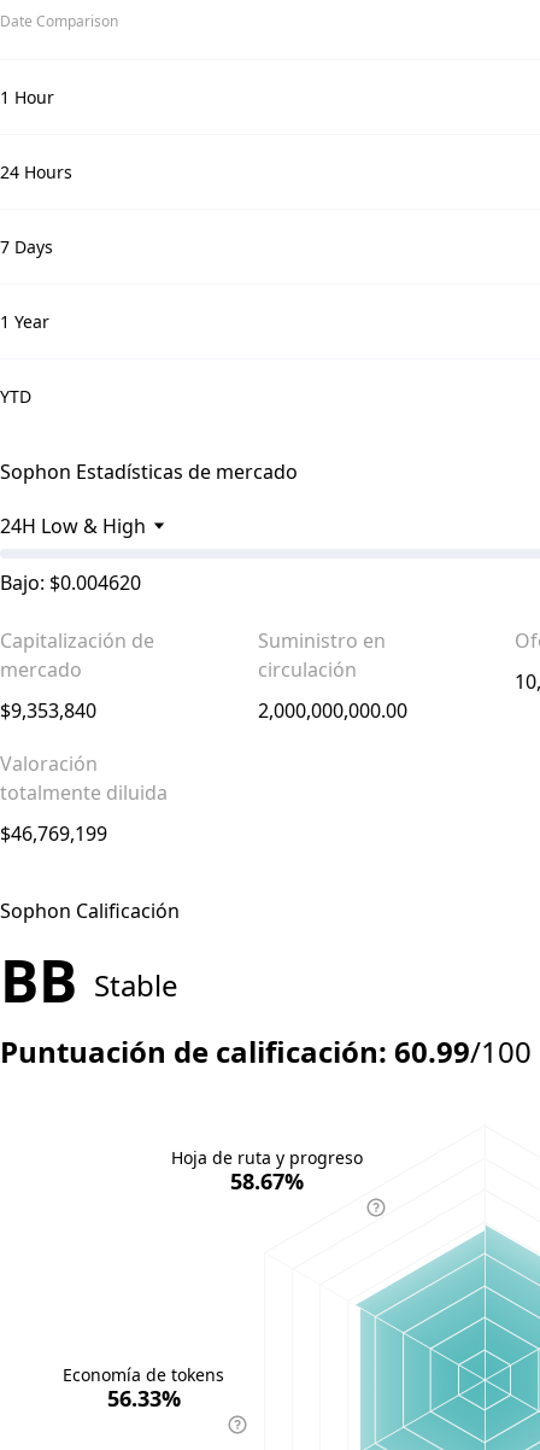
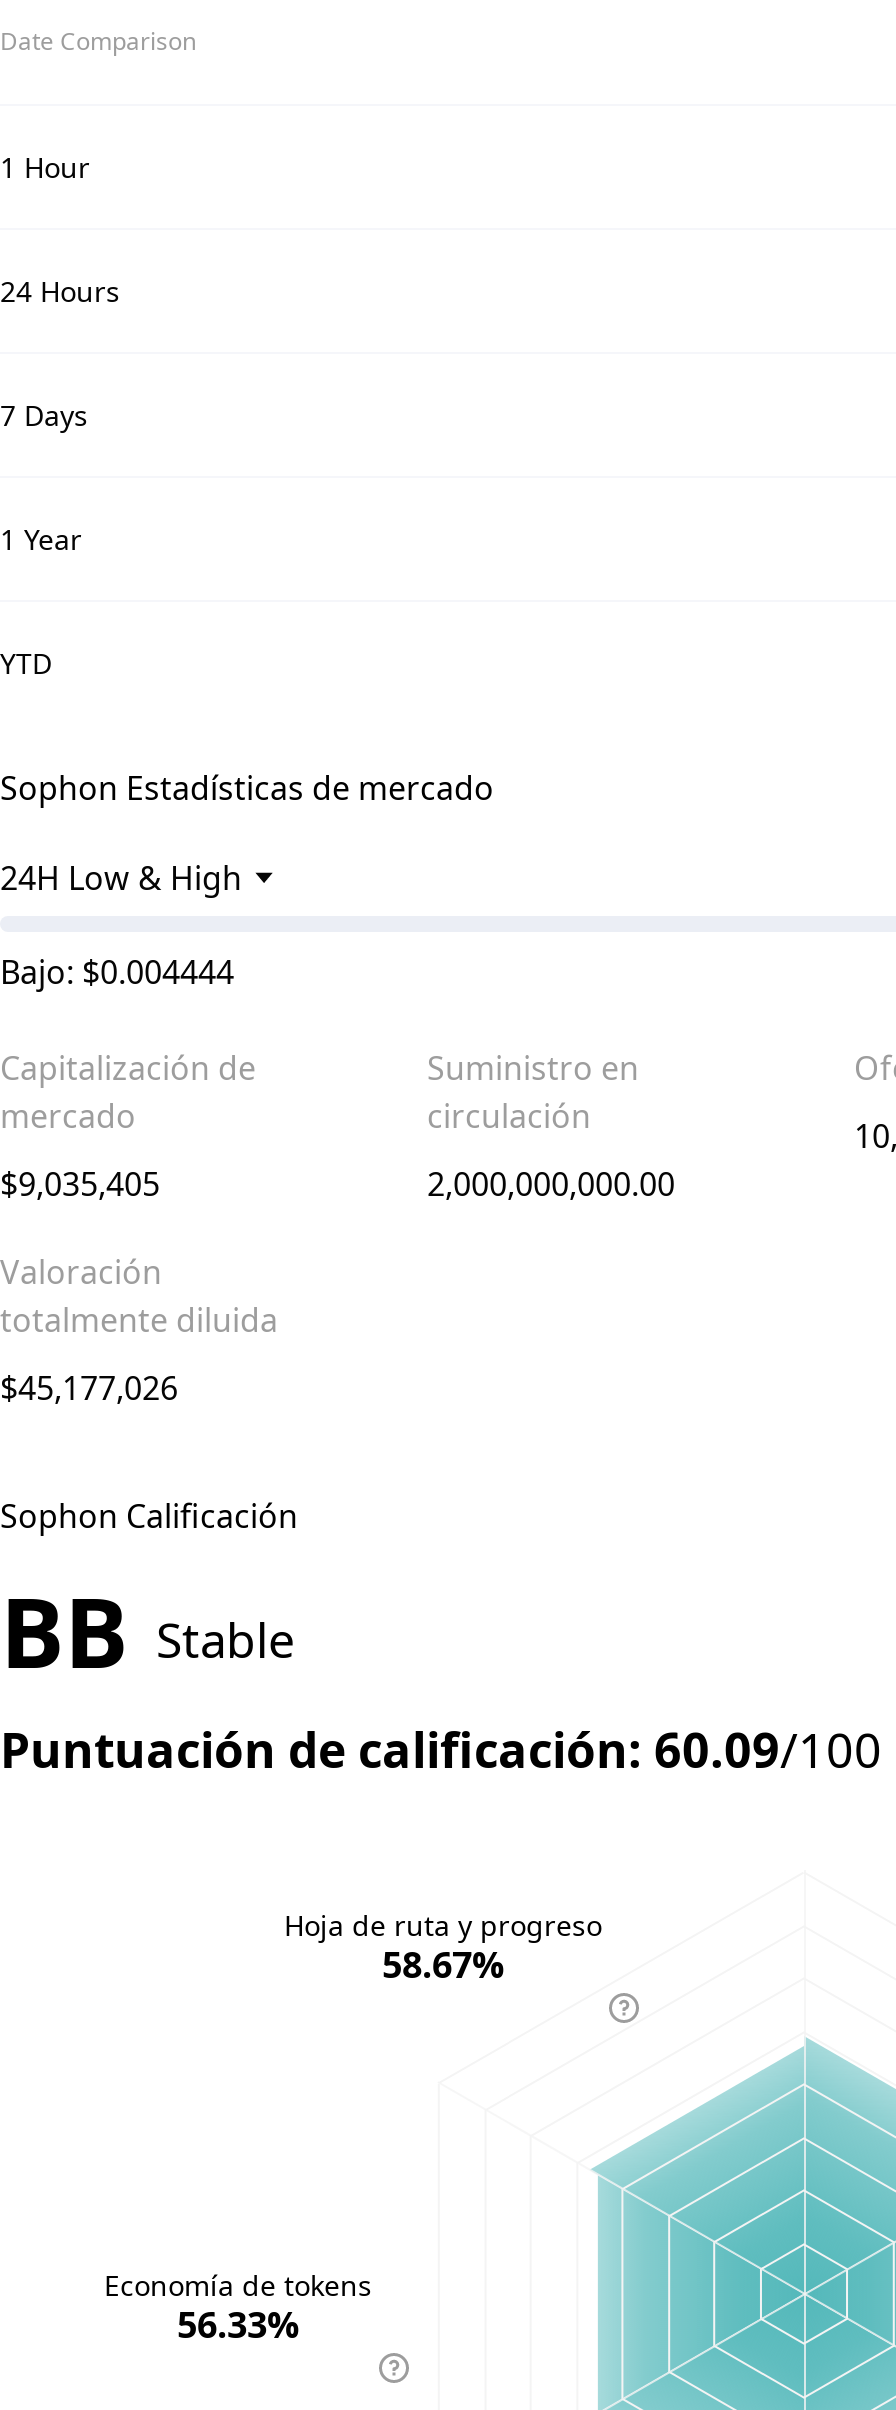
- Bajo: $0.004620
+ Bajo: $0.004444

- $9,353,840
+ $9,035,405

- $46,769,199
+ $45,177,026

- Puntuación de calificación: 60.99/100
+ Puntuación de calificación: 60.09/100
